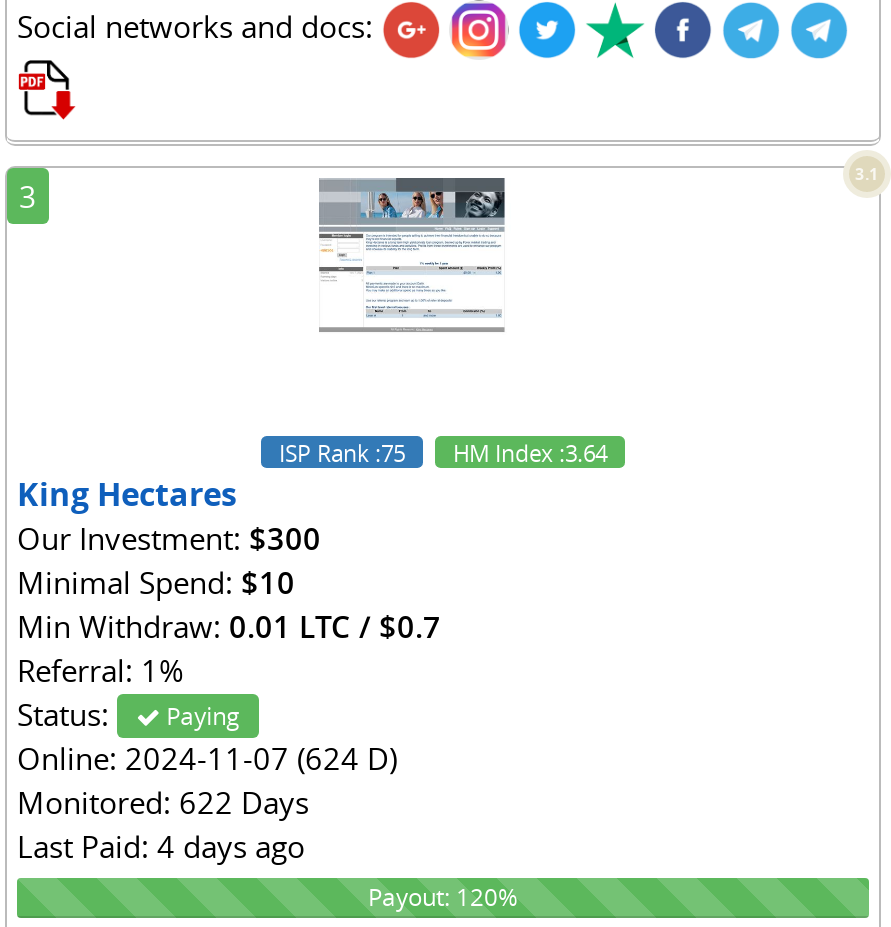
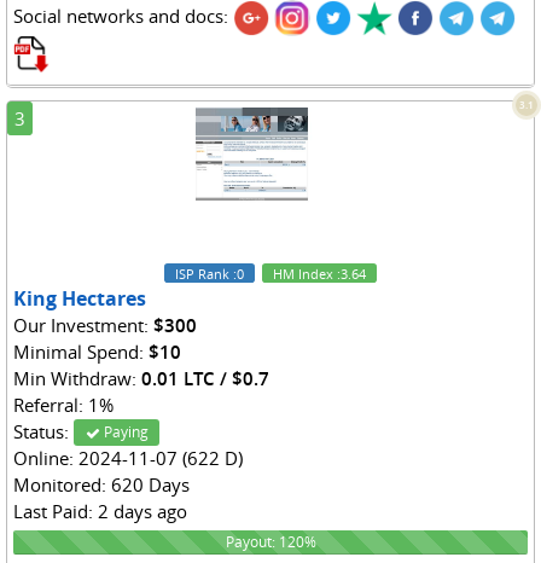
- ISP Rank:75 HM Index:3.64
+ ISP Rank:0 HM Index:3.64

- Online: 2024-11-07 (624 D)
+ Online: 2024-11-07 (622 D)

- Monitored: 622 Days
+ Monitored: 620 Days

- Last Paid: 4 days ago
+ Last Paid: 2 days ago
